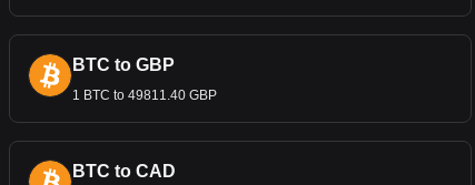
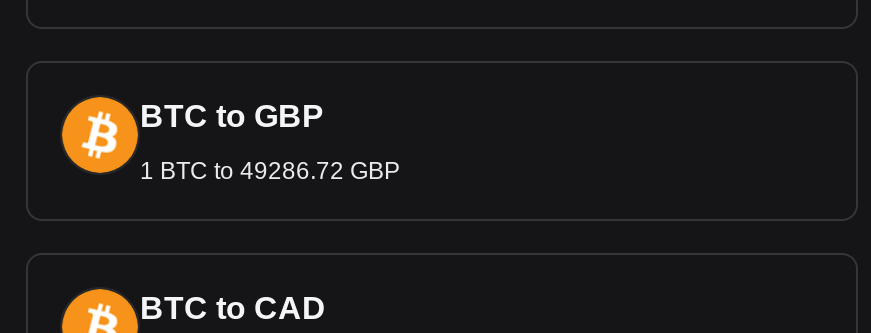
- 1 BTC to 49811.40 GBP
+ 1 BTC to 49286.72 GBP
